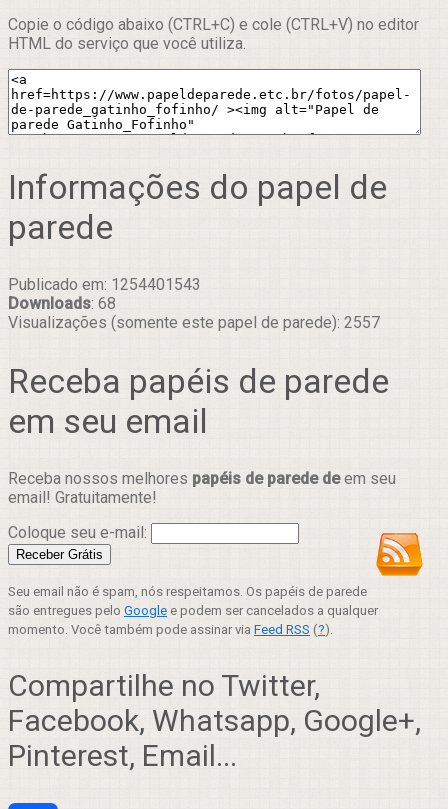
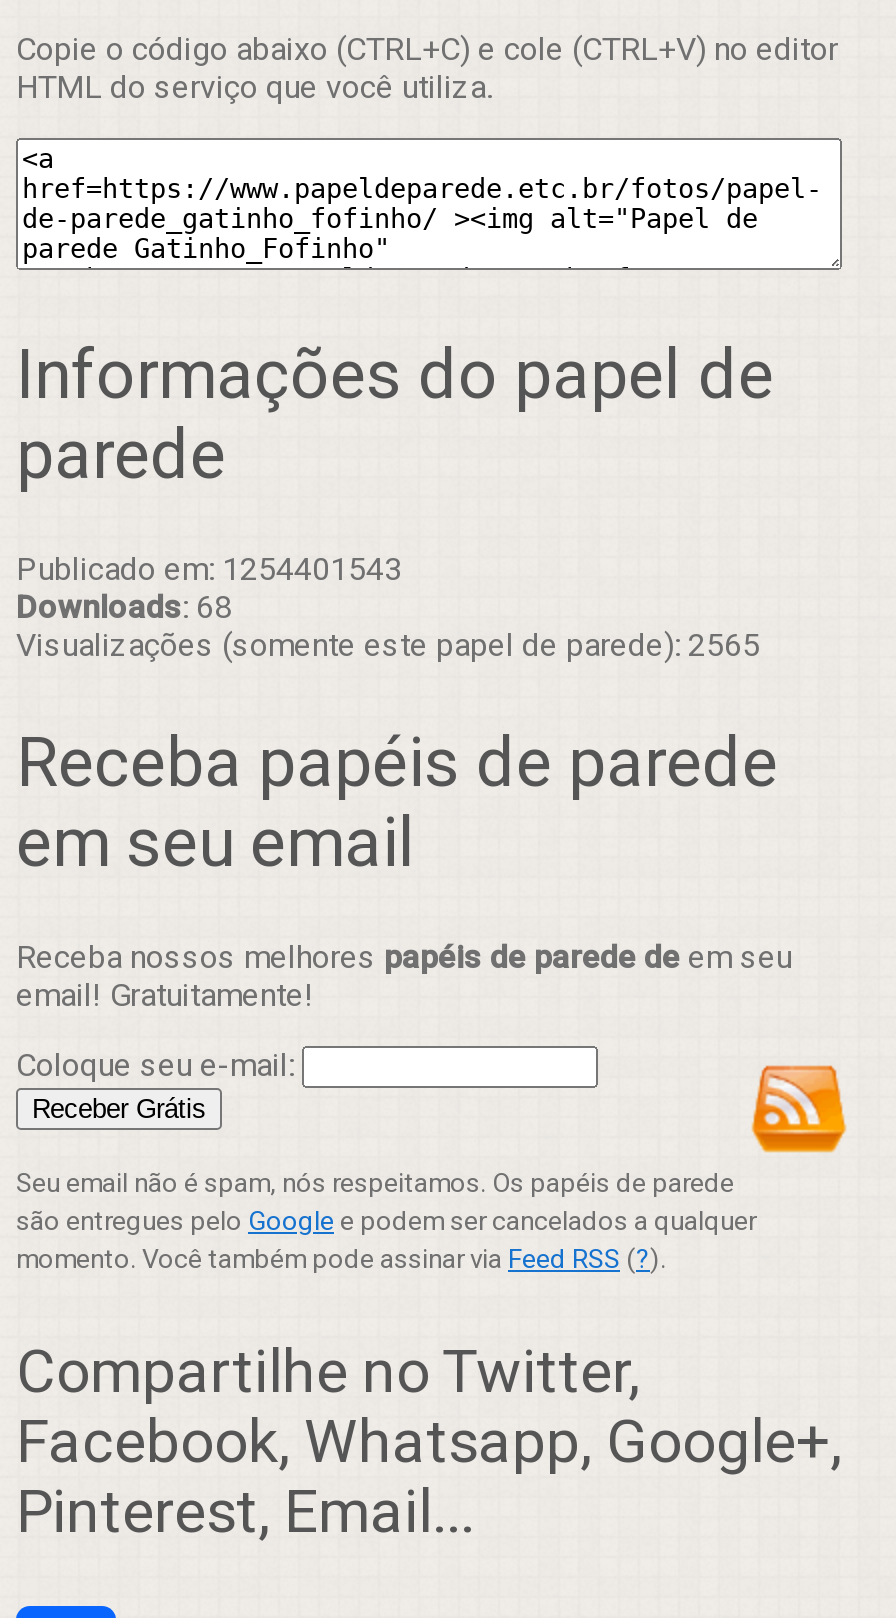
- Visualizações (somente este papel de parede): 2557
+ Visualizações (somente este papel de parede): 2565
